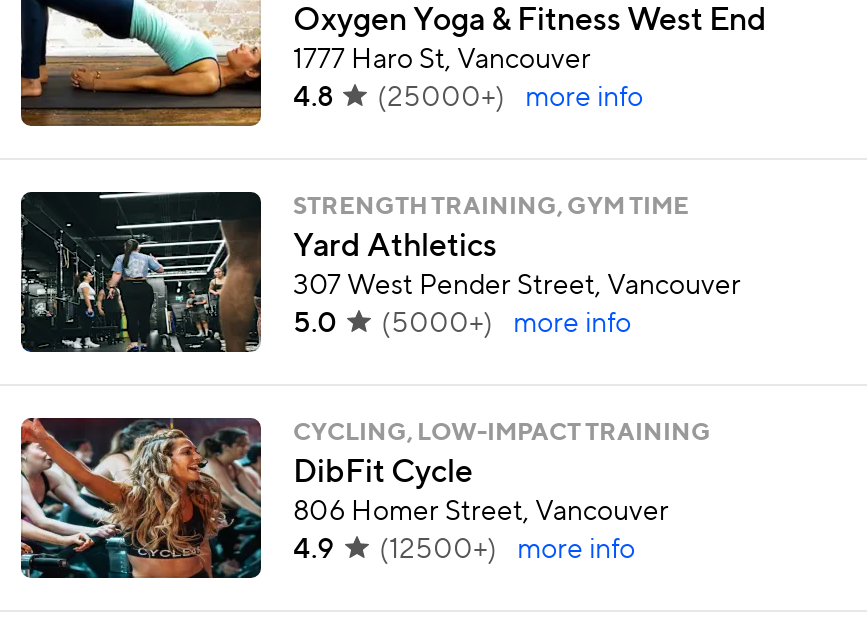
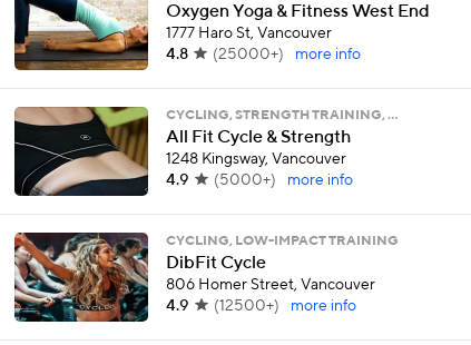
- [image]
- STRENGTH TRAINING, GYM TIME
- Yard Athletics
- 307 West Pender Street, Vancouver
- 5.0
+ [image]
+ CYCLING, STRENGTH TRAINING, …
+ All Fit Cycle & Strength
+ 1248 Kingsway, Vancouver
+ 4.9
